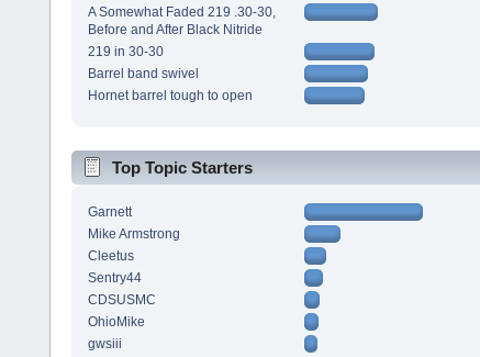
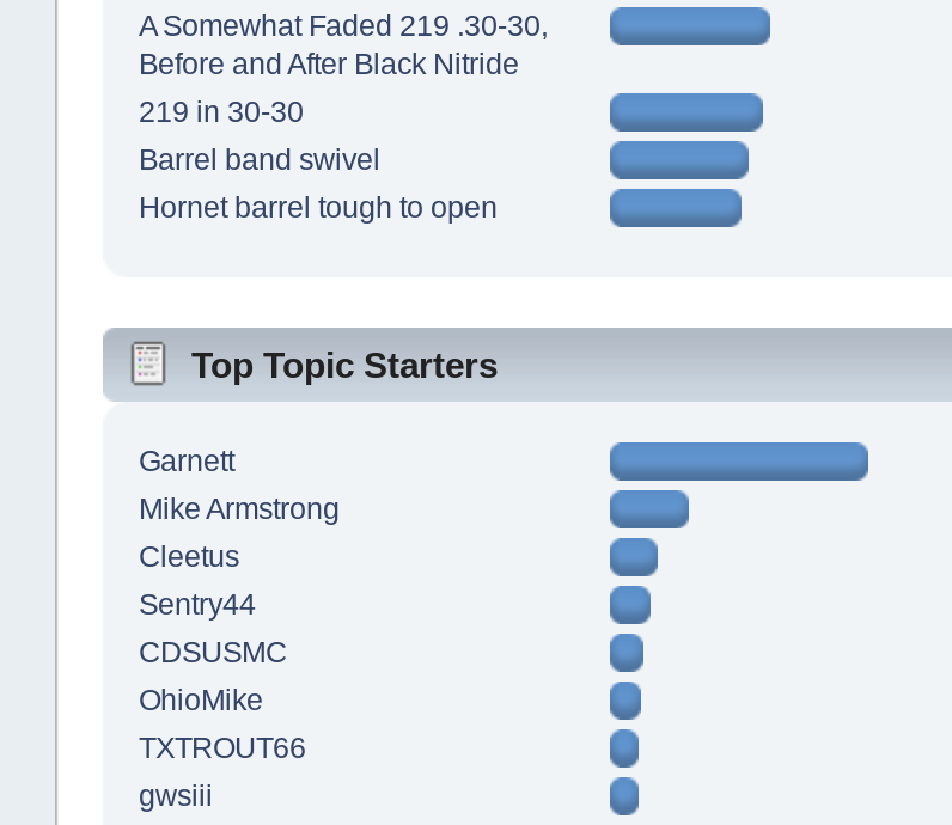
+ TXTROUT66
